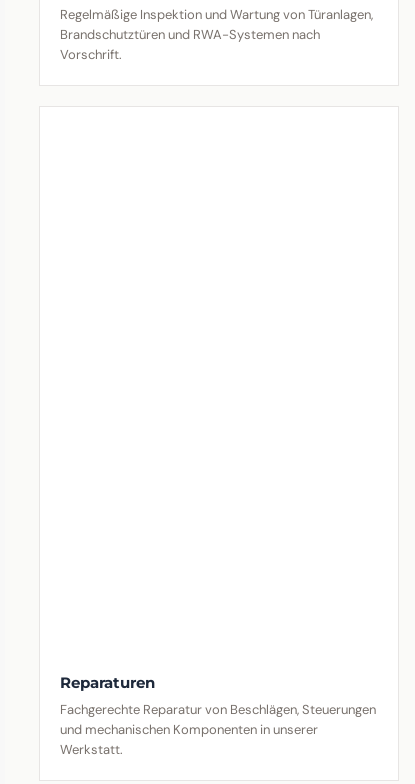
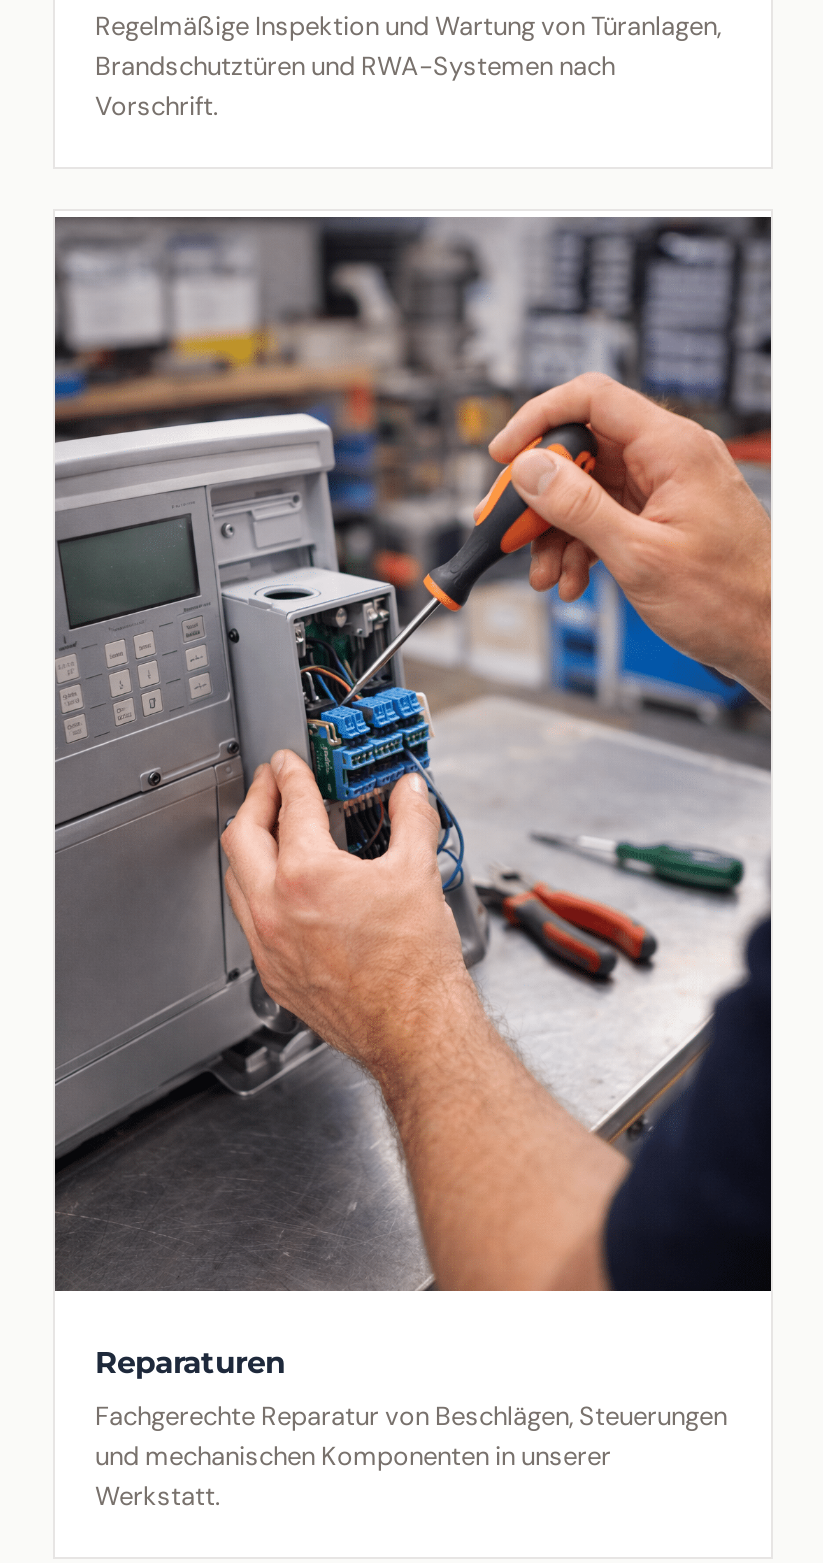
+ [image]
